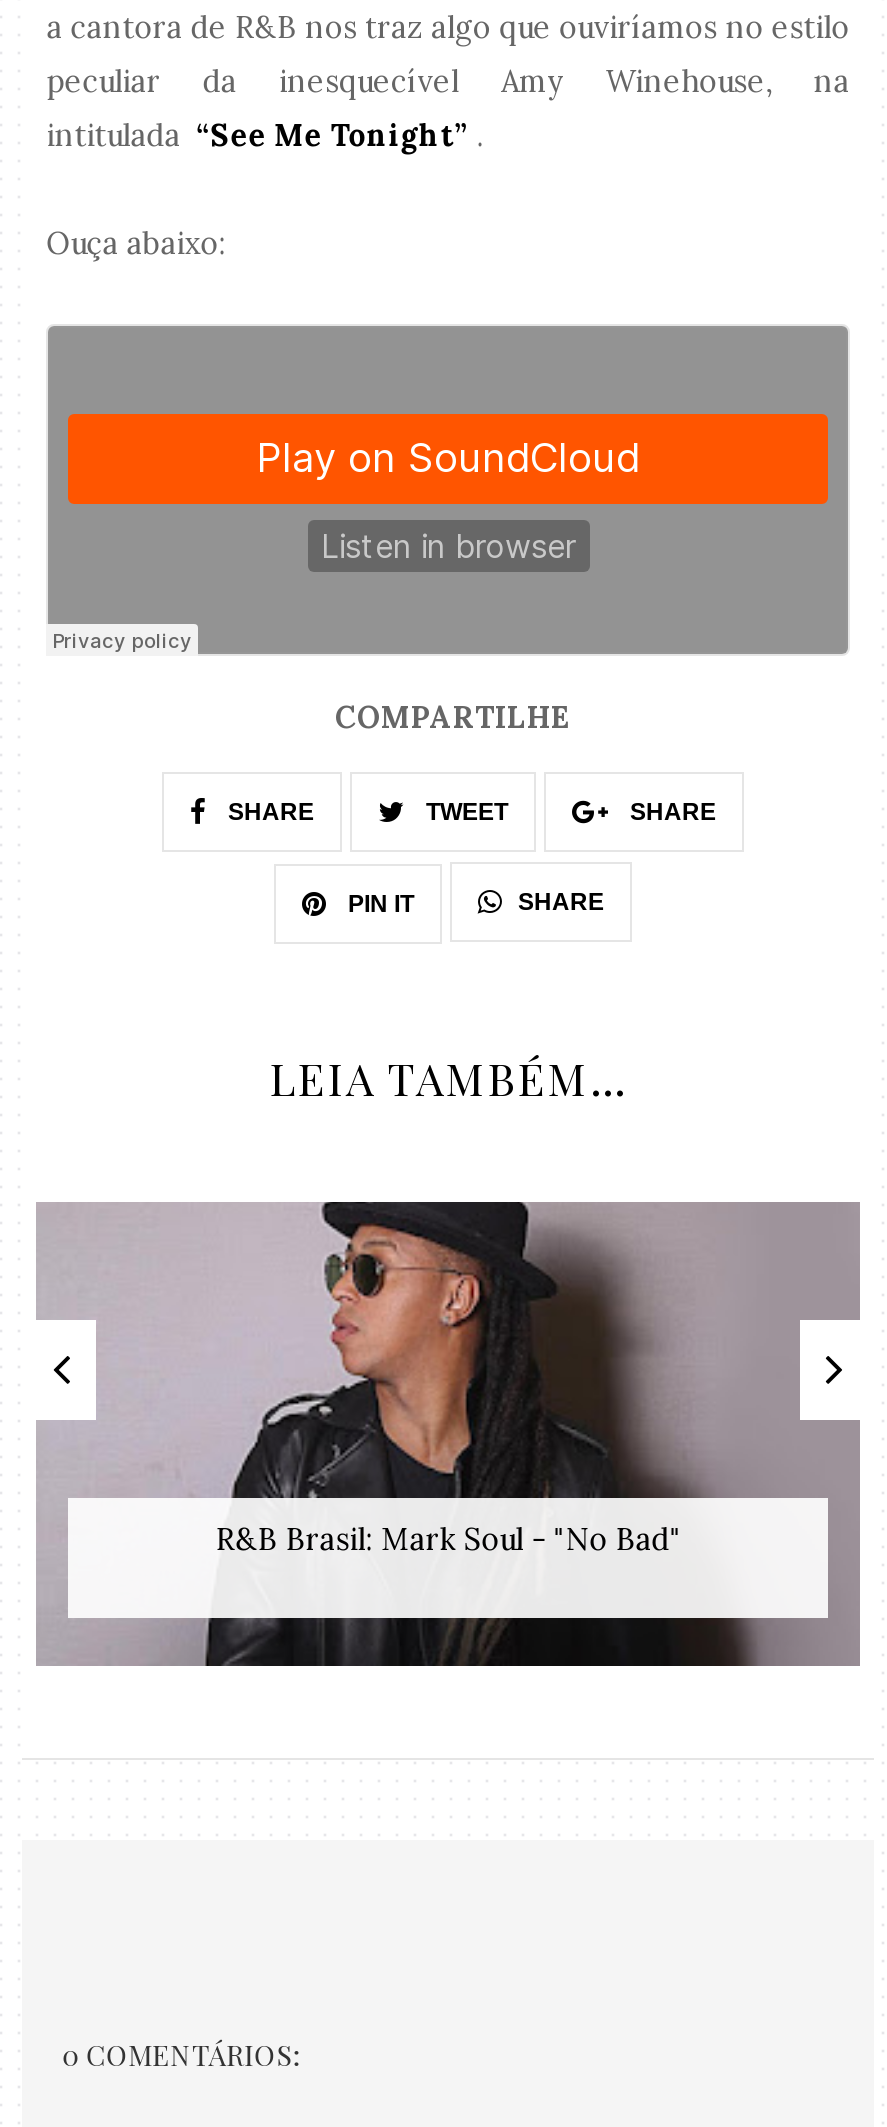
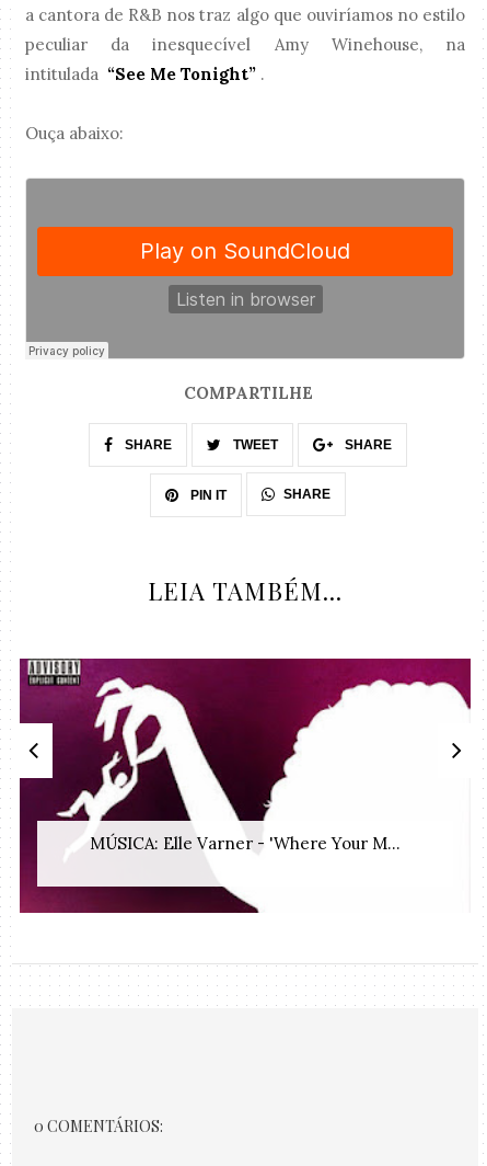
- [image]
- R&B Brasil: Mark Soul - "No Bad"
+ [image]
+ MÚSICA: Elle Varner - 'Where Your M...
